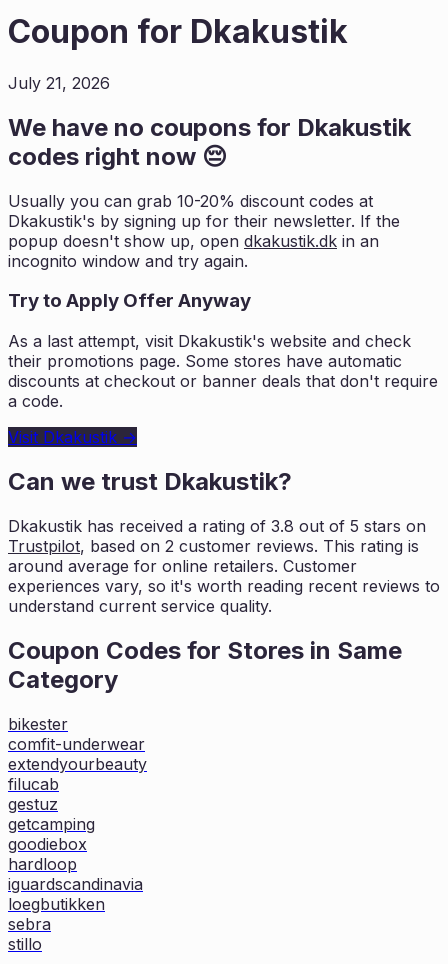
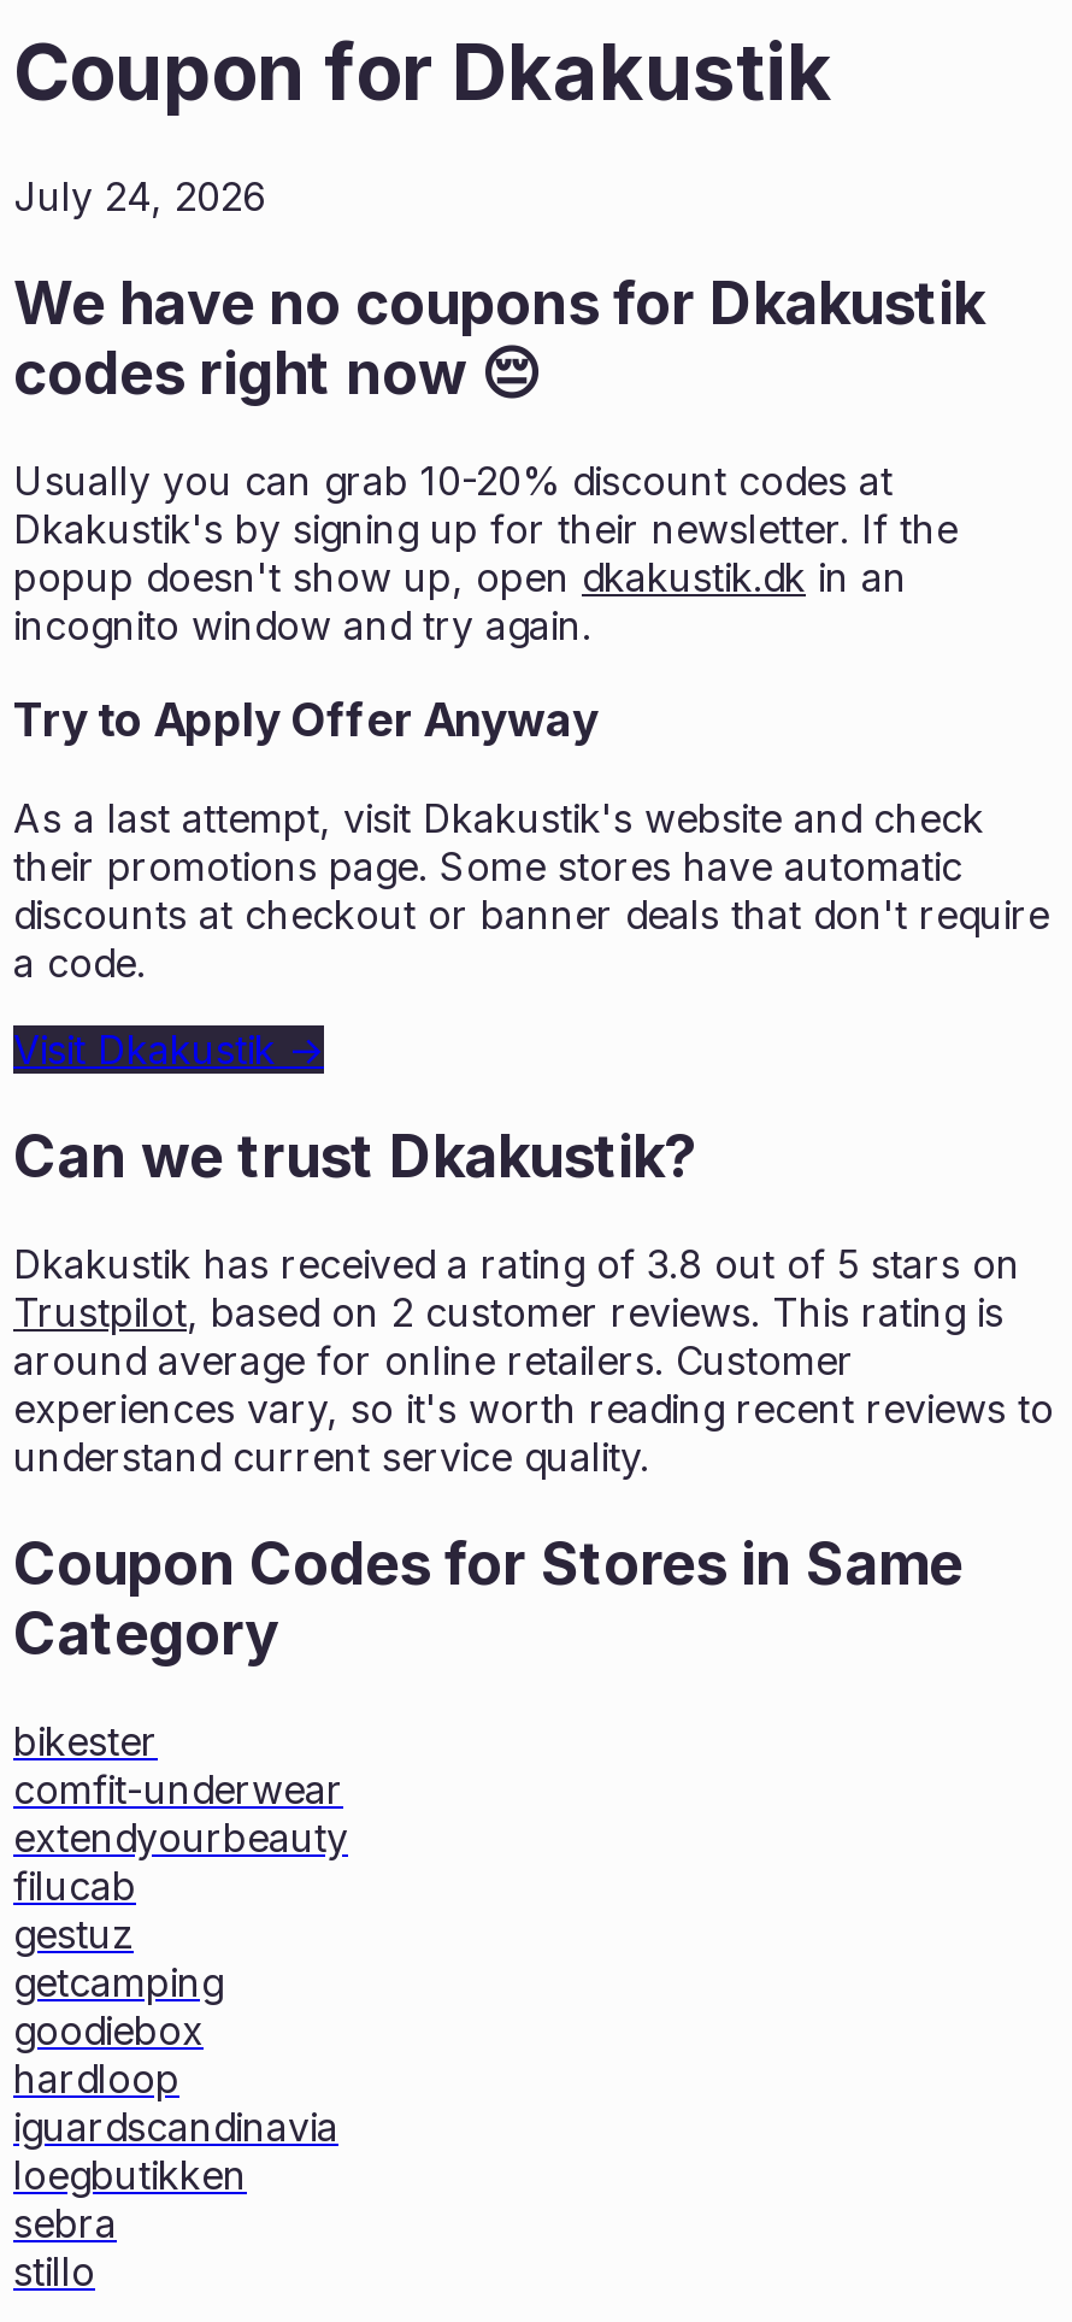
- July 21, 2026
+ July 24, 2026
